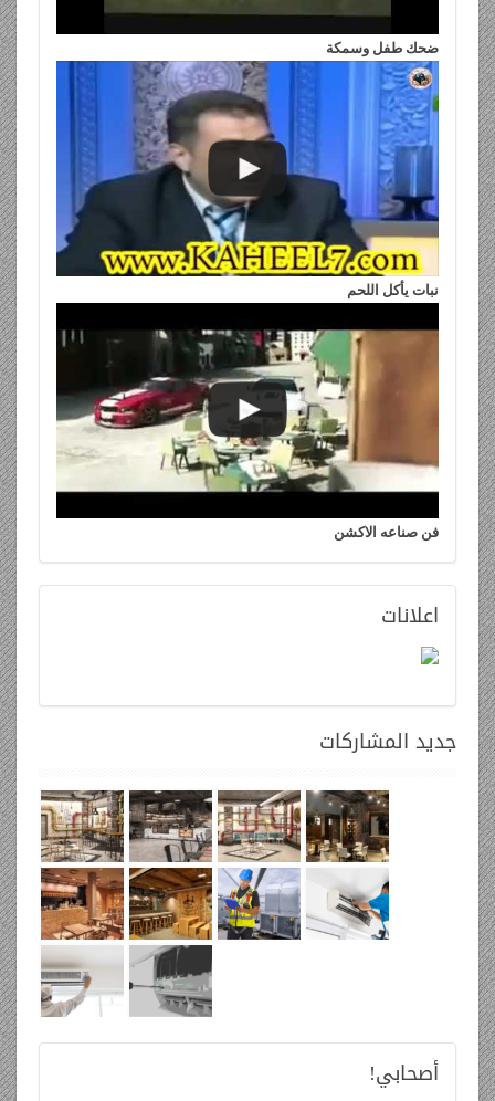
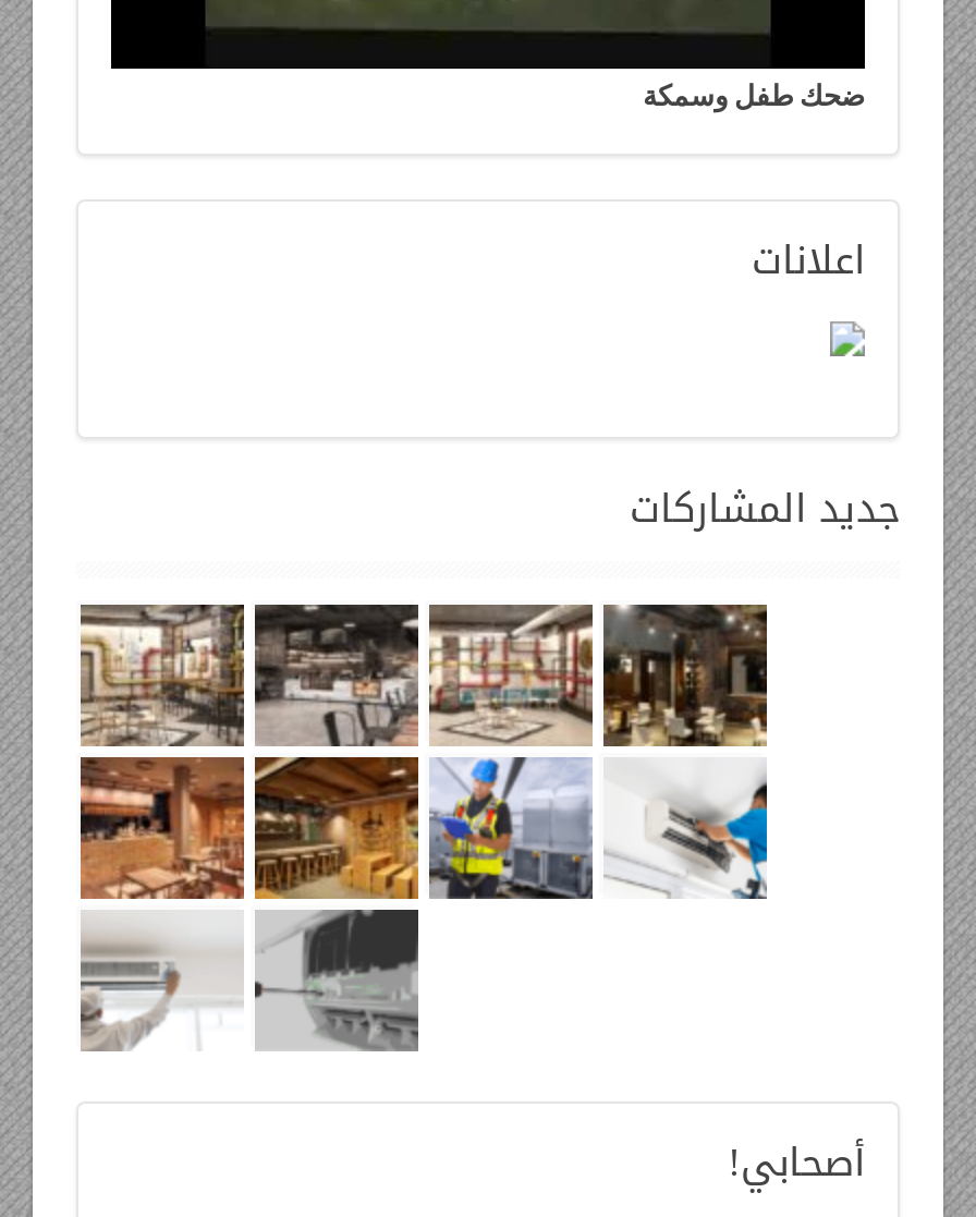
- [image]
- نبات يأكل اللحم

- [image]
- فن صناعه الاكشن
